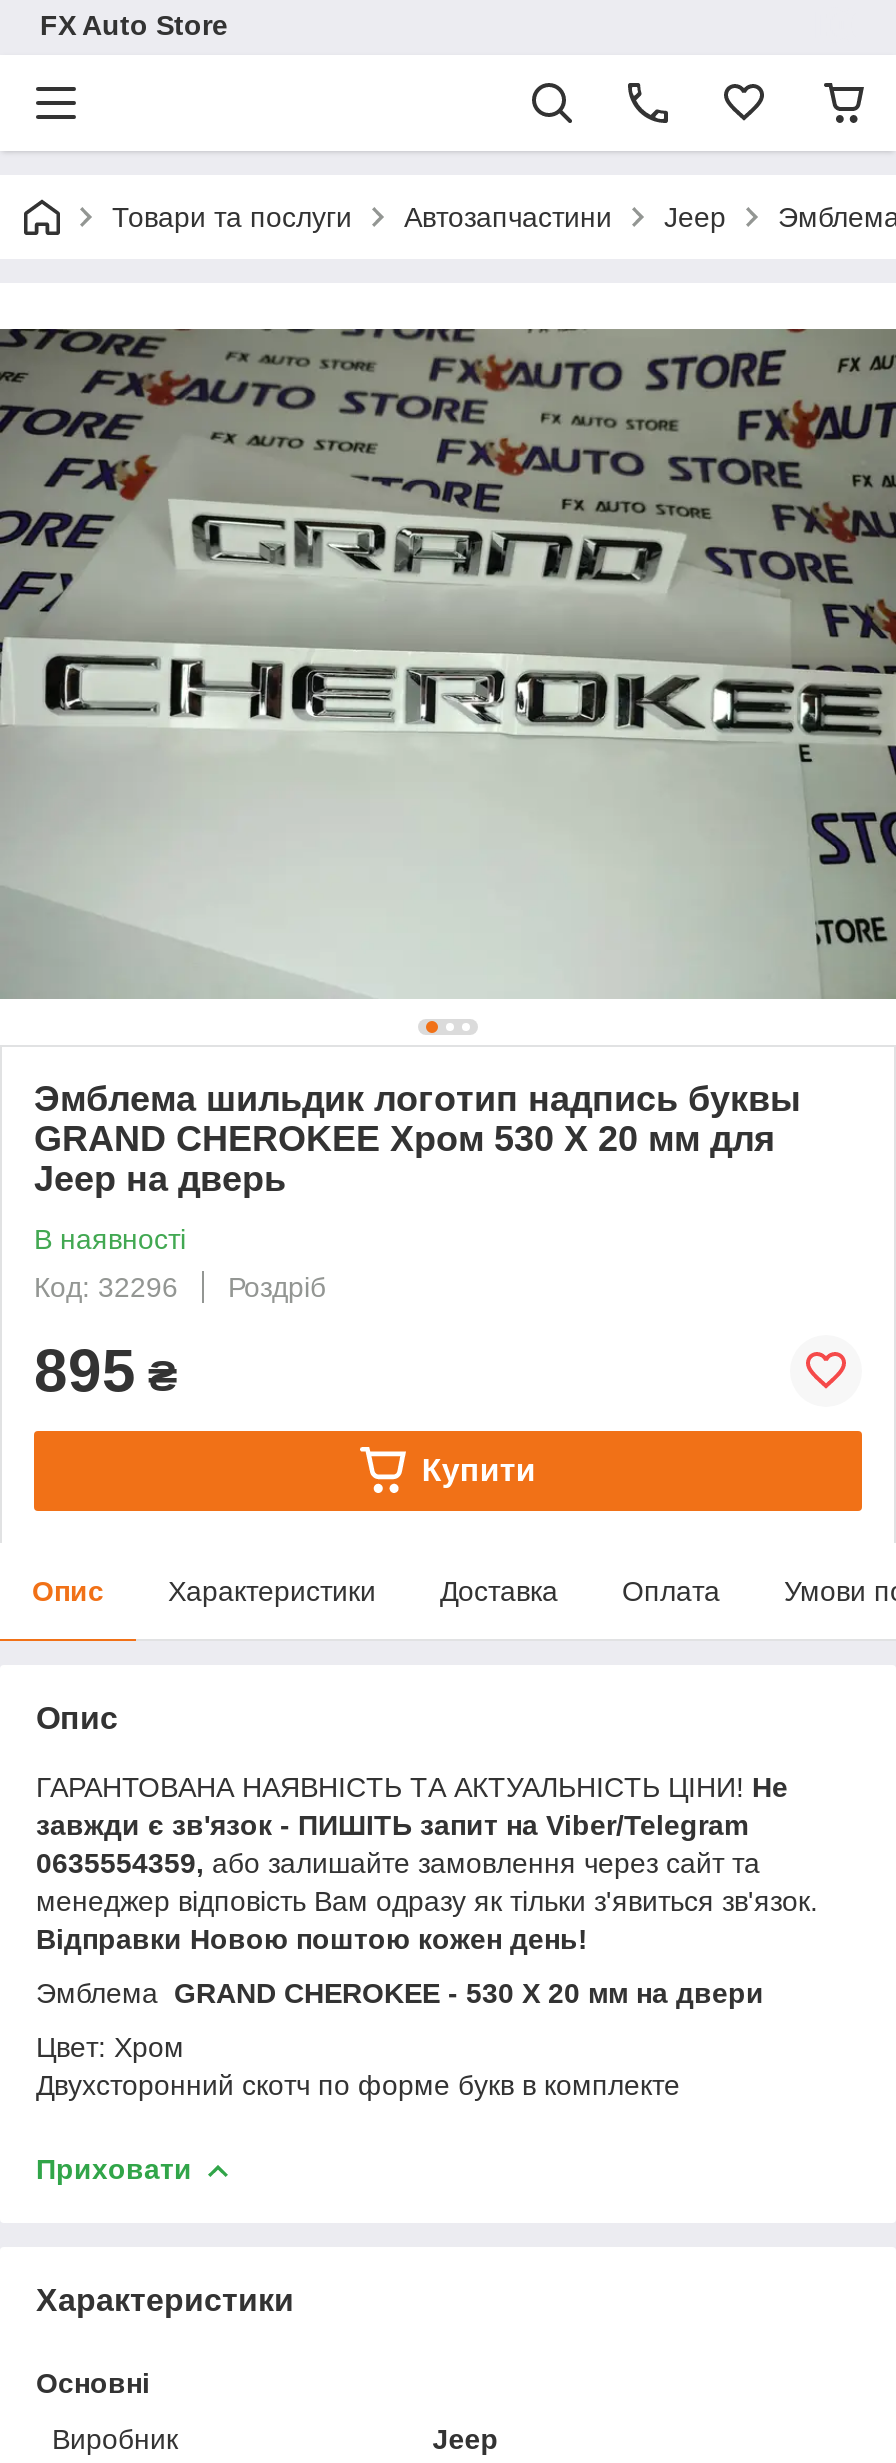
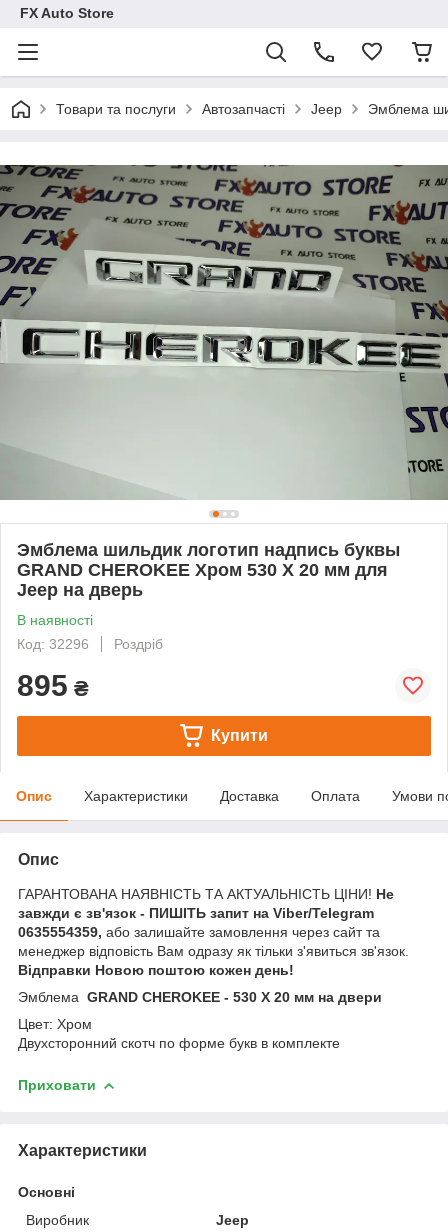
- Автозапчастини
+ Автозапчасті
